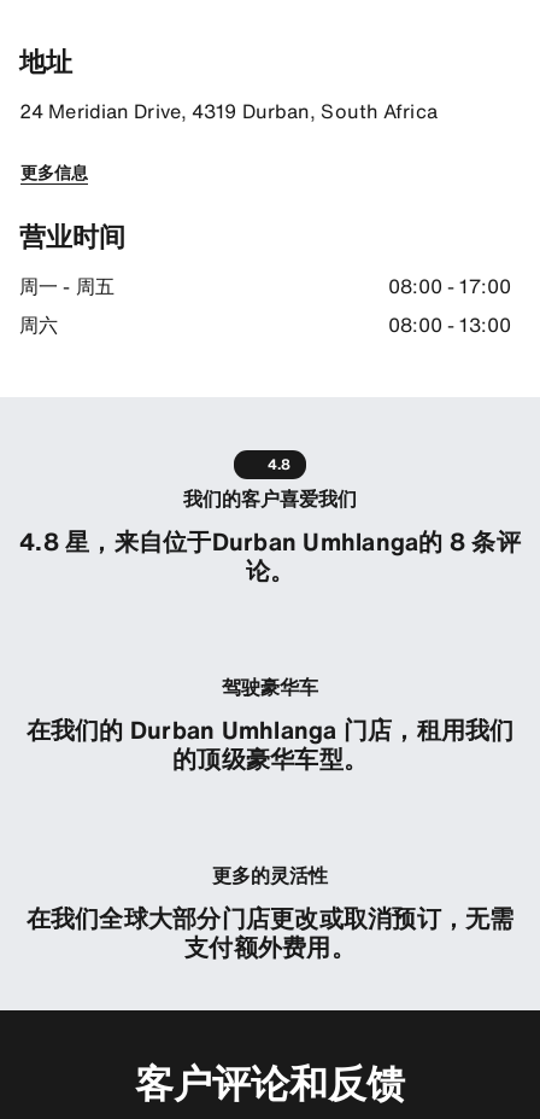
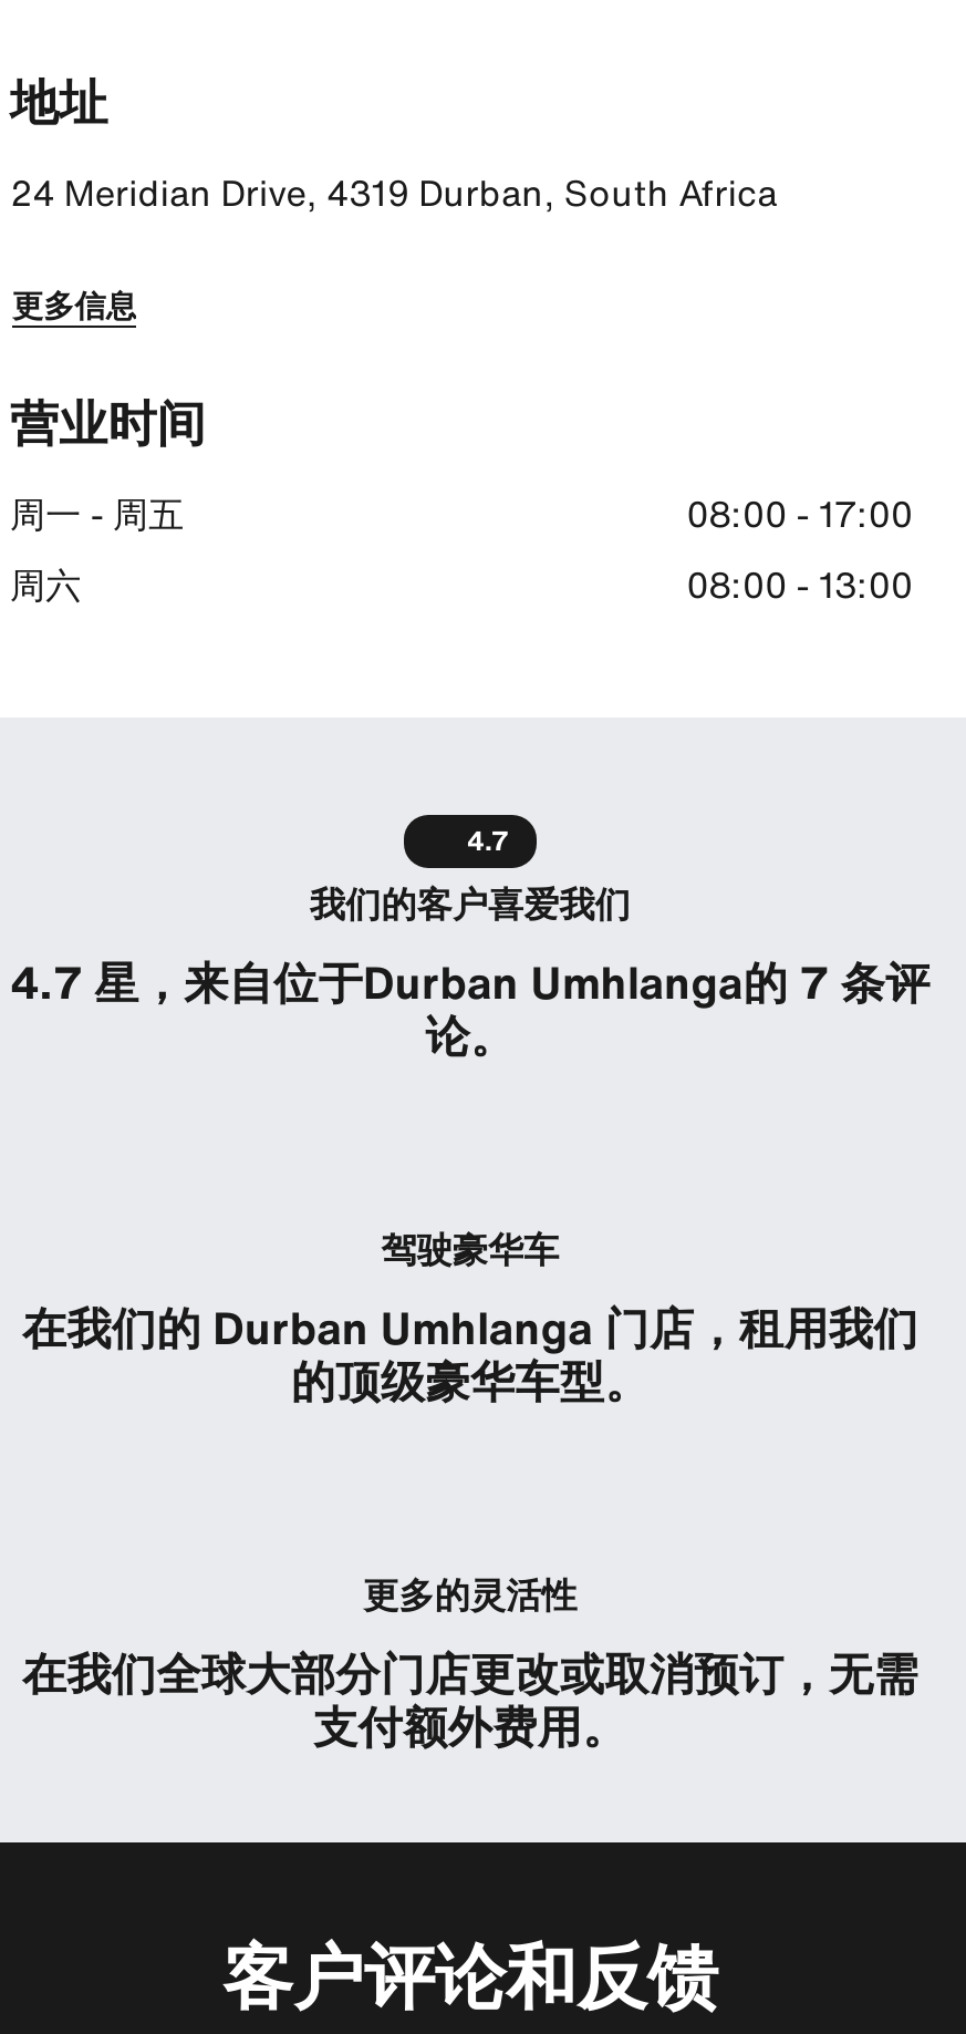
- 4.8
+ 4.7

- 4.8 星，来自位于Durban Umhlanga的 8 条评
+ 4.7 星，来自位于Durban Umhlanga的 7 条评
